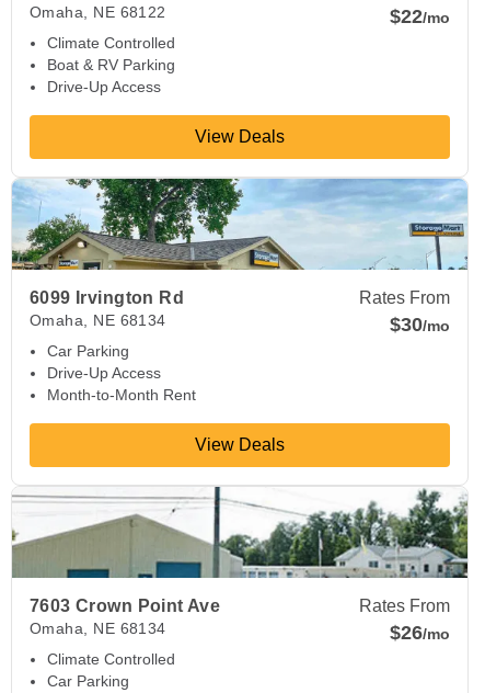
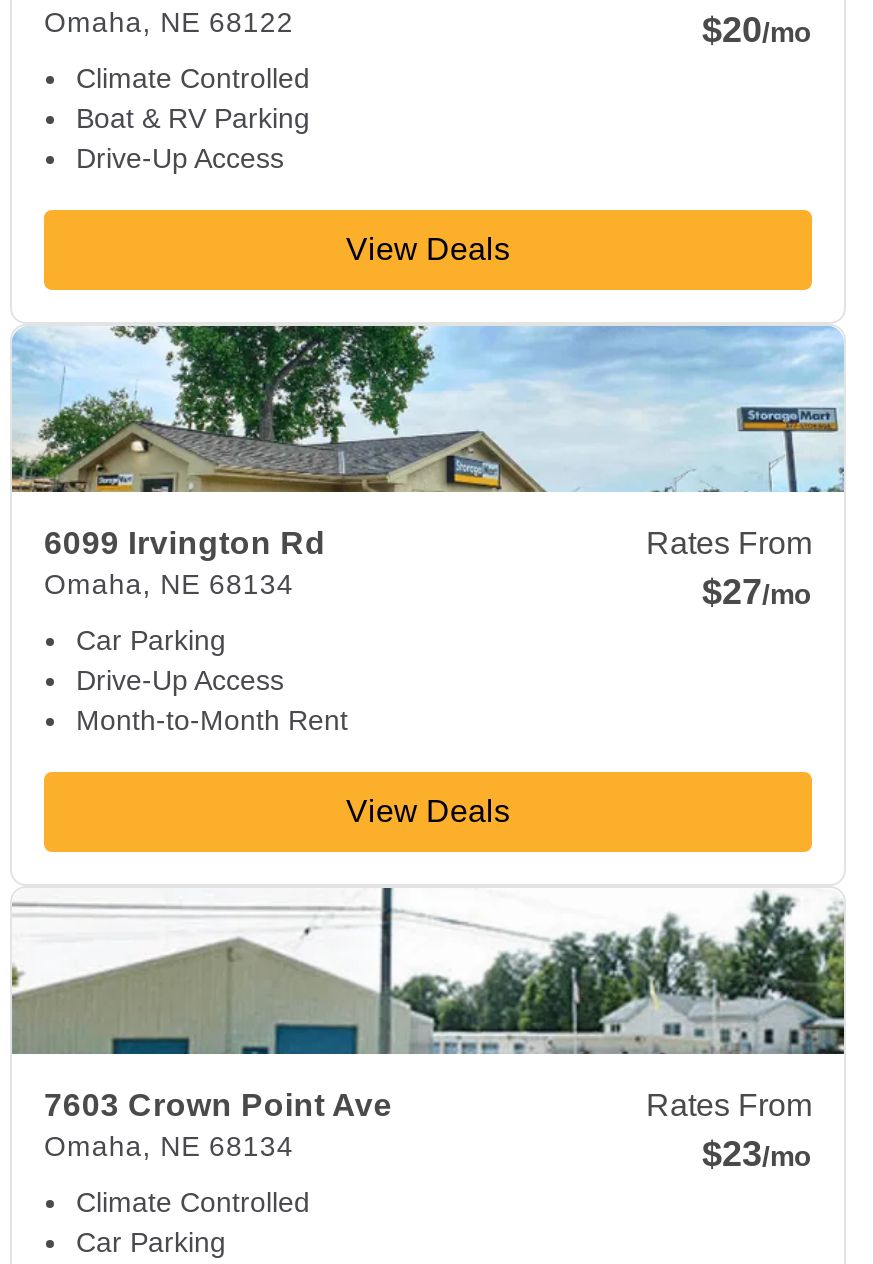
- $22/mo
+ $20/mo

- $30/mo
+ $27/mo

- $26/mo
+ $23/mo
